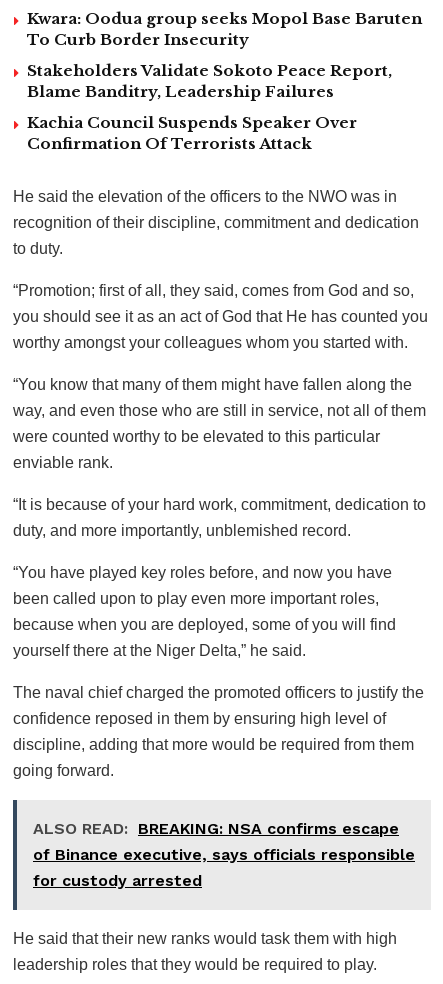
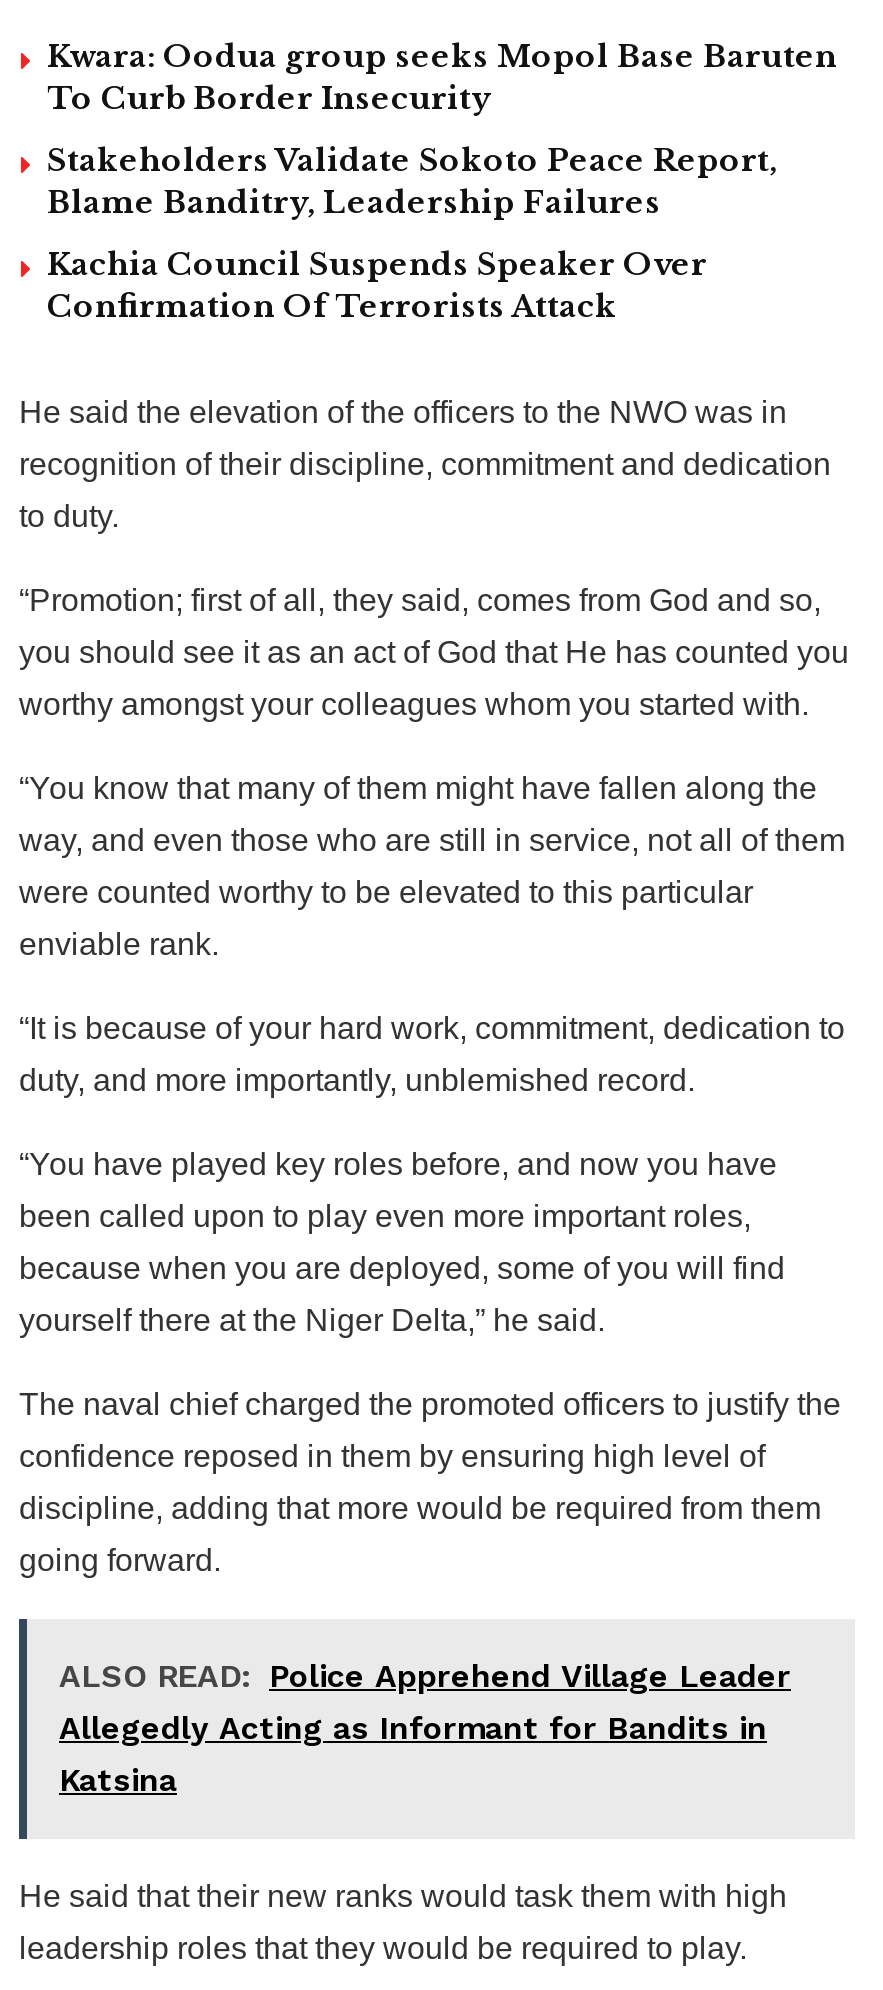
- ALSO READ: BREAKING: NSA confirms escape
- of Binance executive, says officials responsible
- for custody arrested
+ ALSO READ: Police Apprehend Village Leader
+ Allegedly Acting as Informant for Bandits in
+ Katsina
